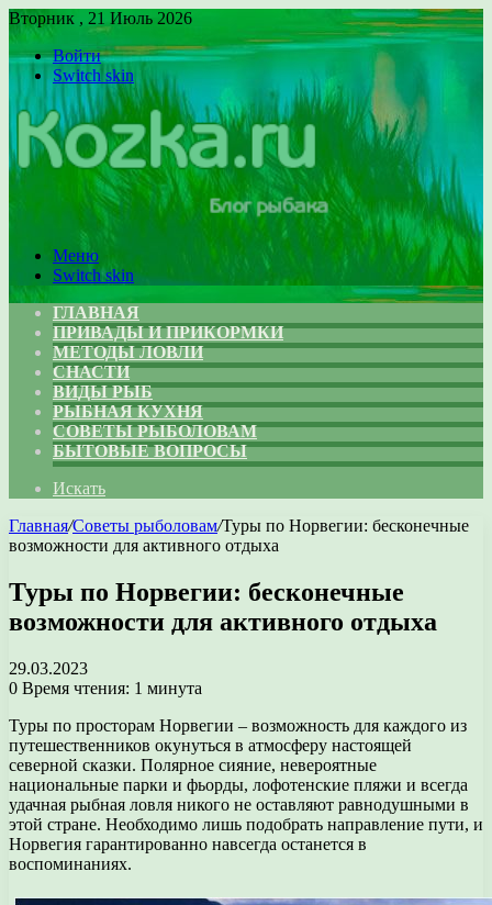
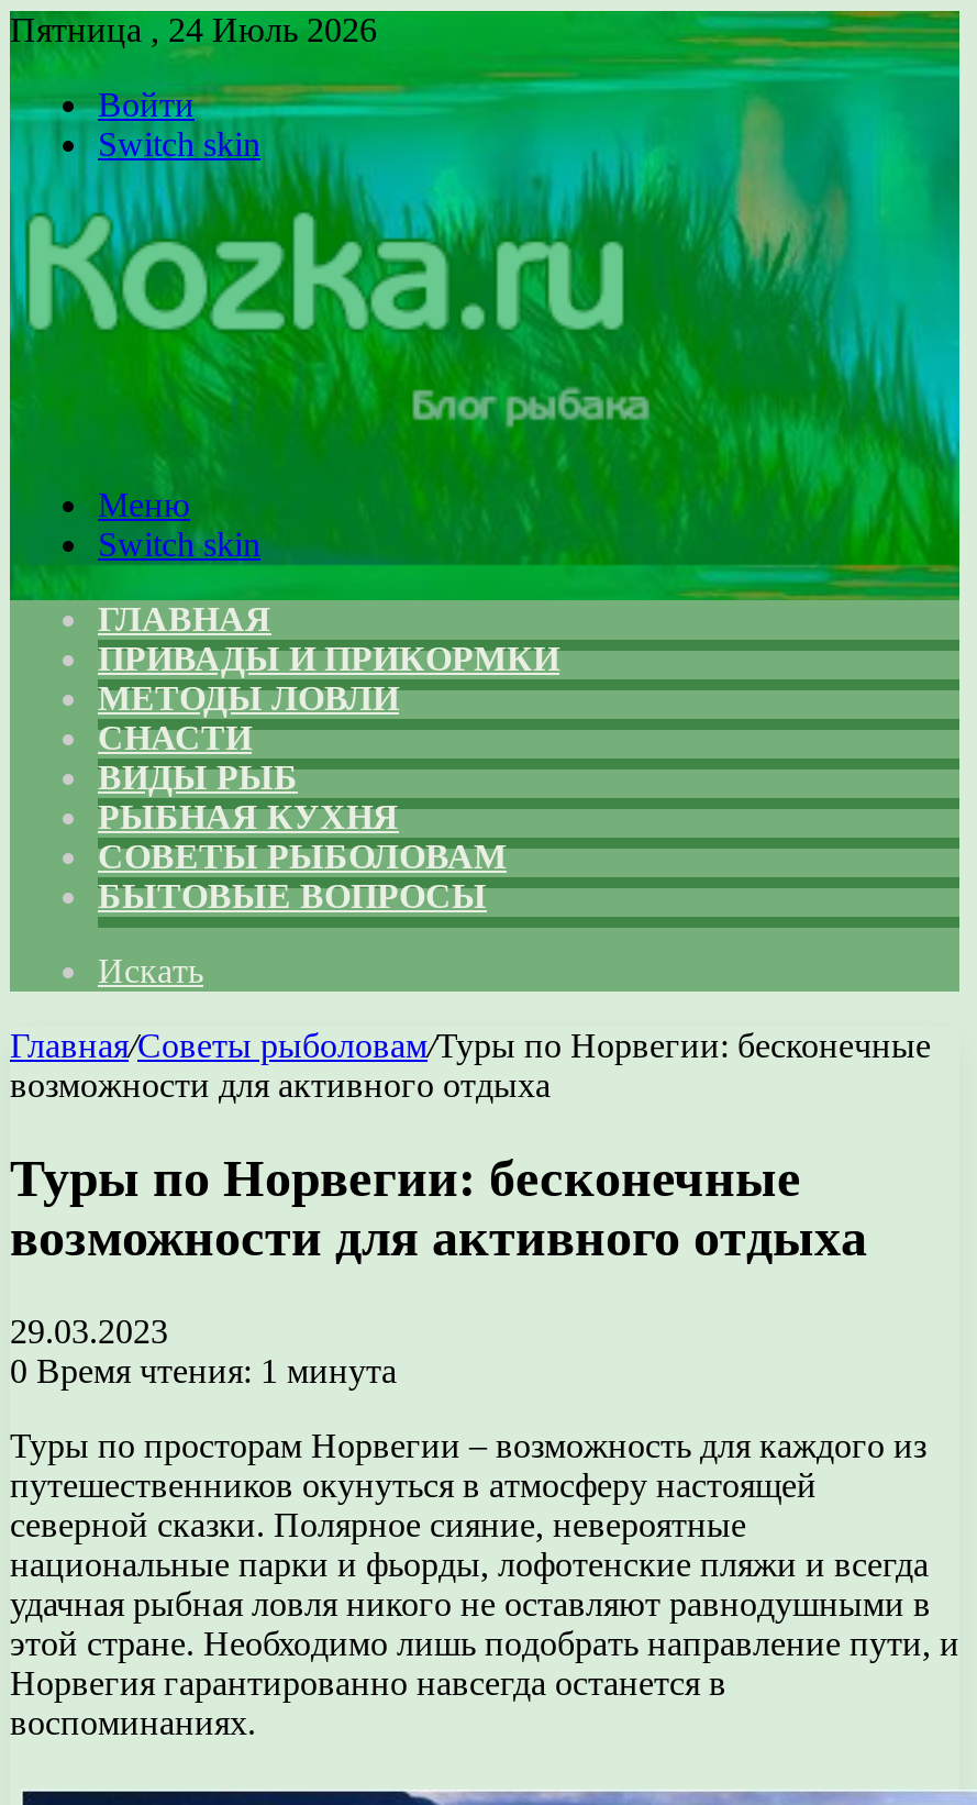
- Вторник , 21 Июль 2026
+ Пятница , 24 Июль 2026
